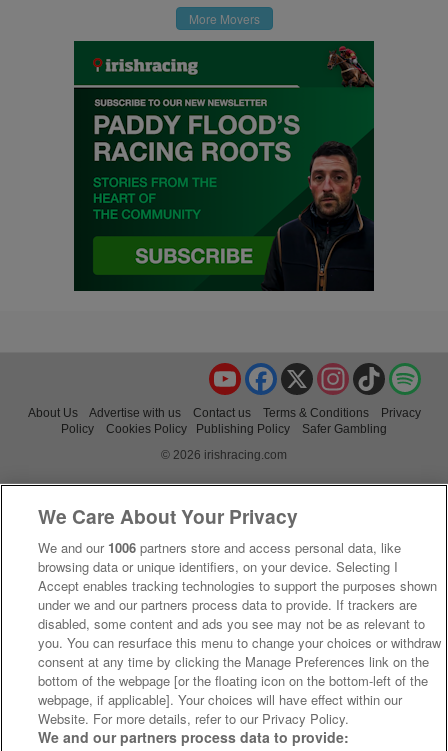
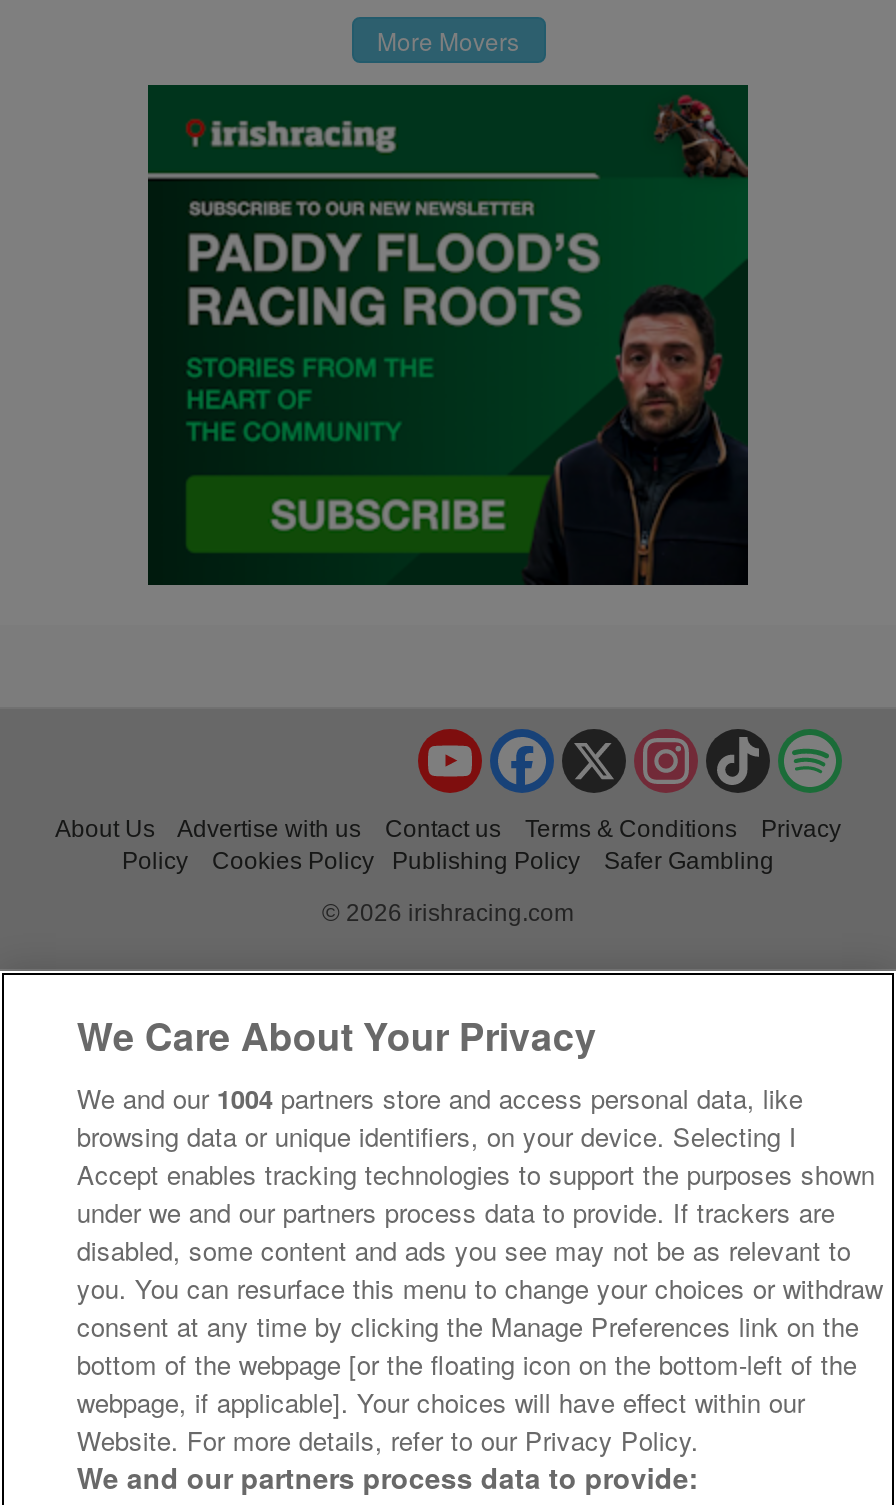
- We and our 1006 partners store and access personal data, like
+ We and our 1004 partners store and access personal data, like
